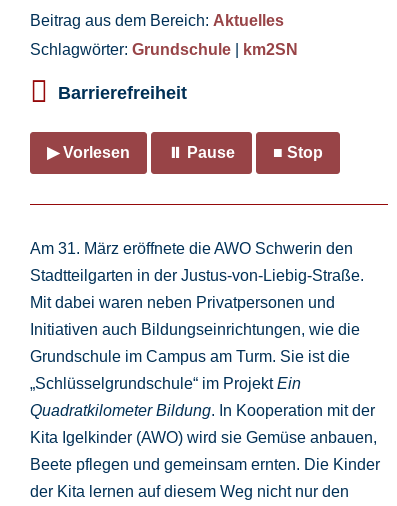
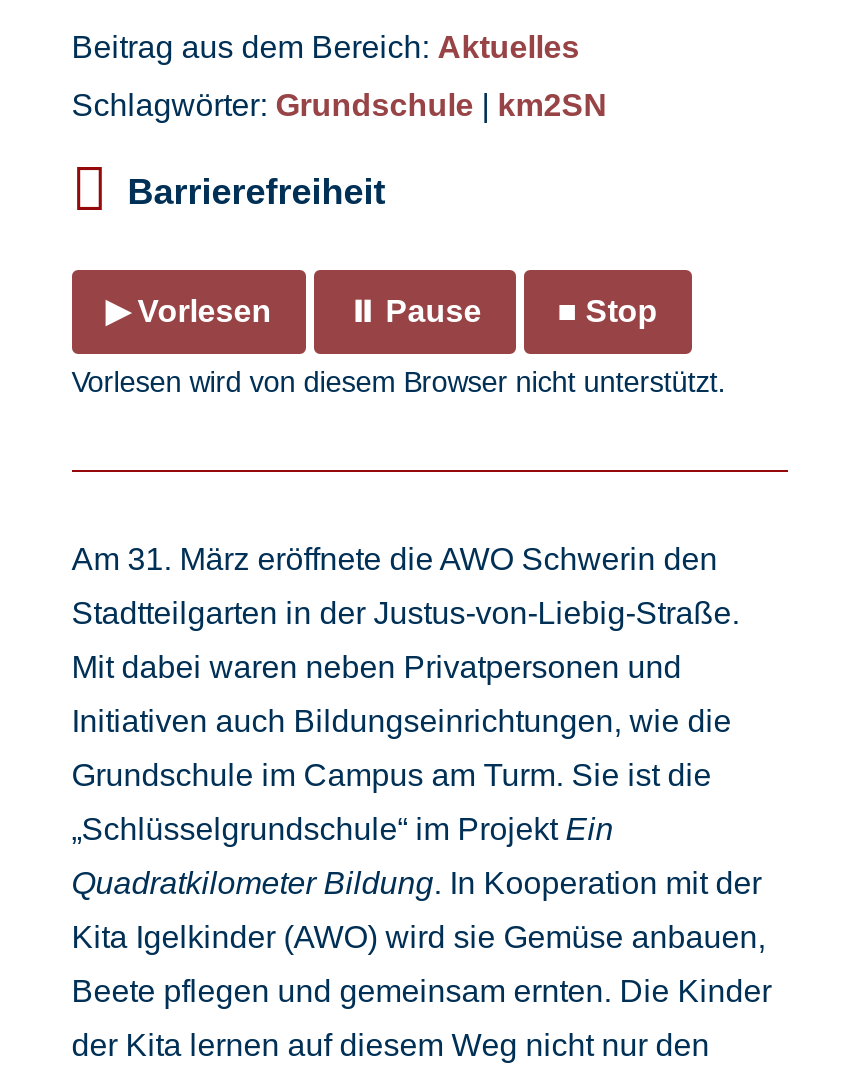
+ Vorlesen wird von diesem Browser nicht unterstützt.
